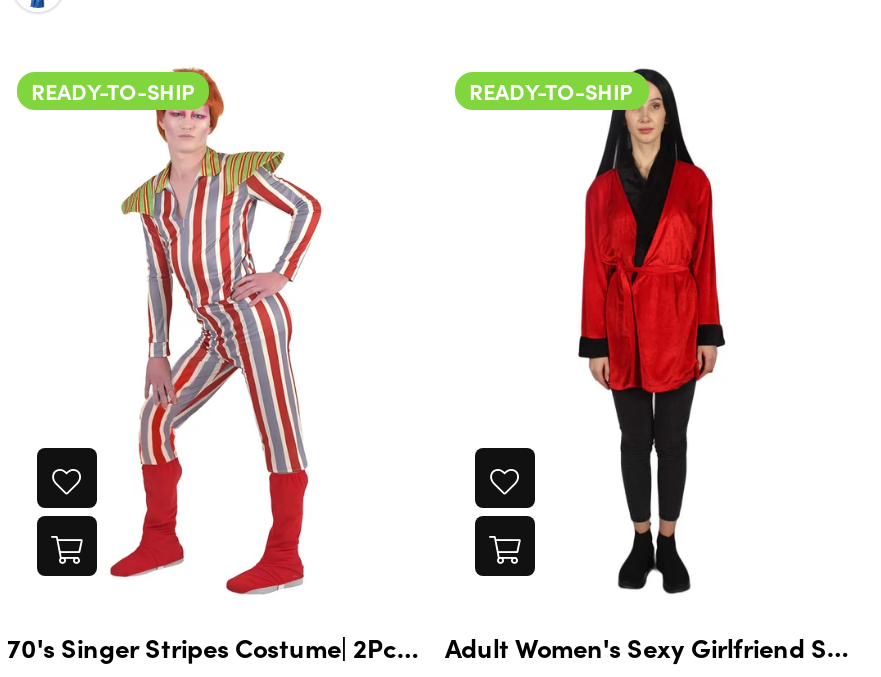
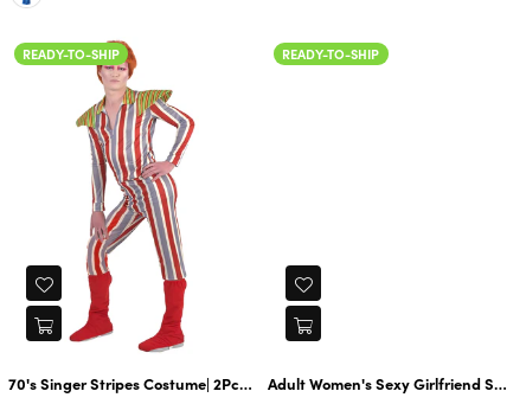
- [image]
